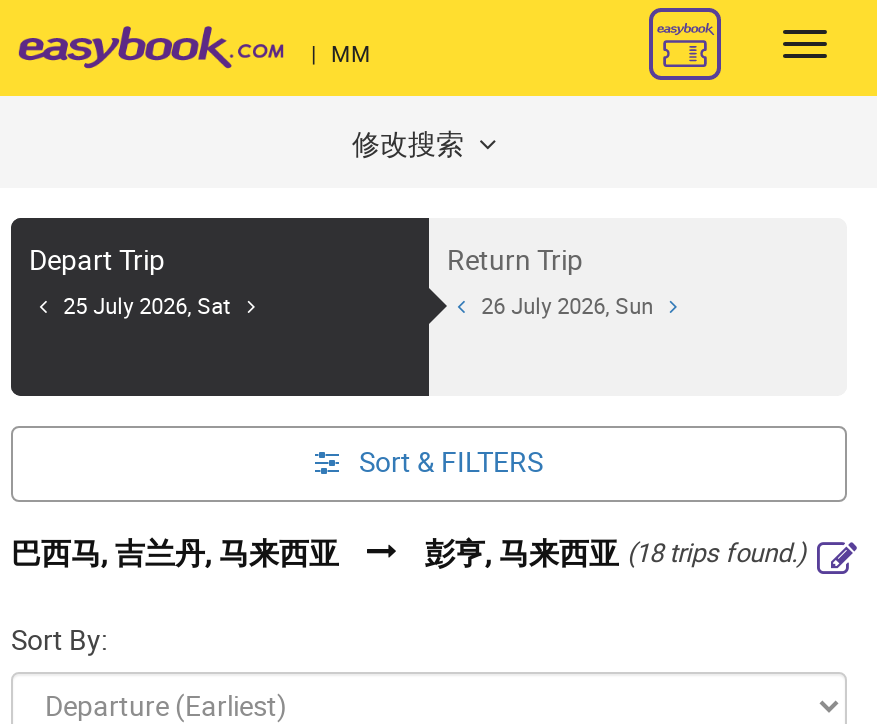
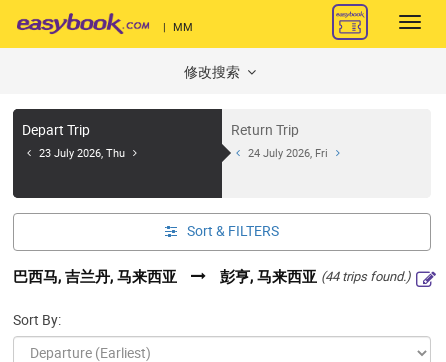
- 25 July 2026, Sat
+ 23 July 2026, Thu

- 26 July 2026, Sun
+ 24 July 2026, Fri

- 彭亨, 马来西亚 (18 trips found.)
+ 彭亨, 马来西亚 (44 trips found.)
